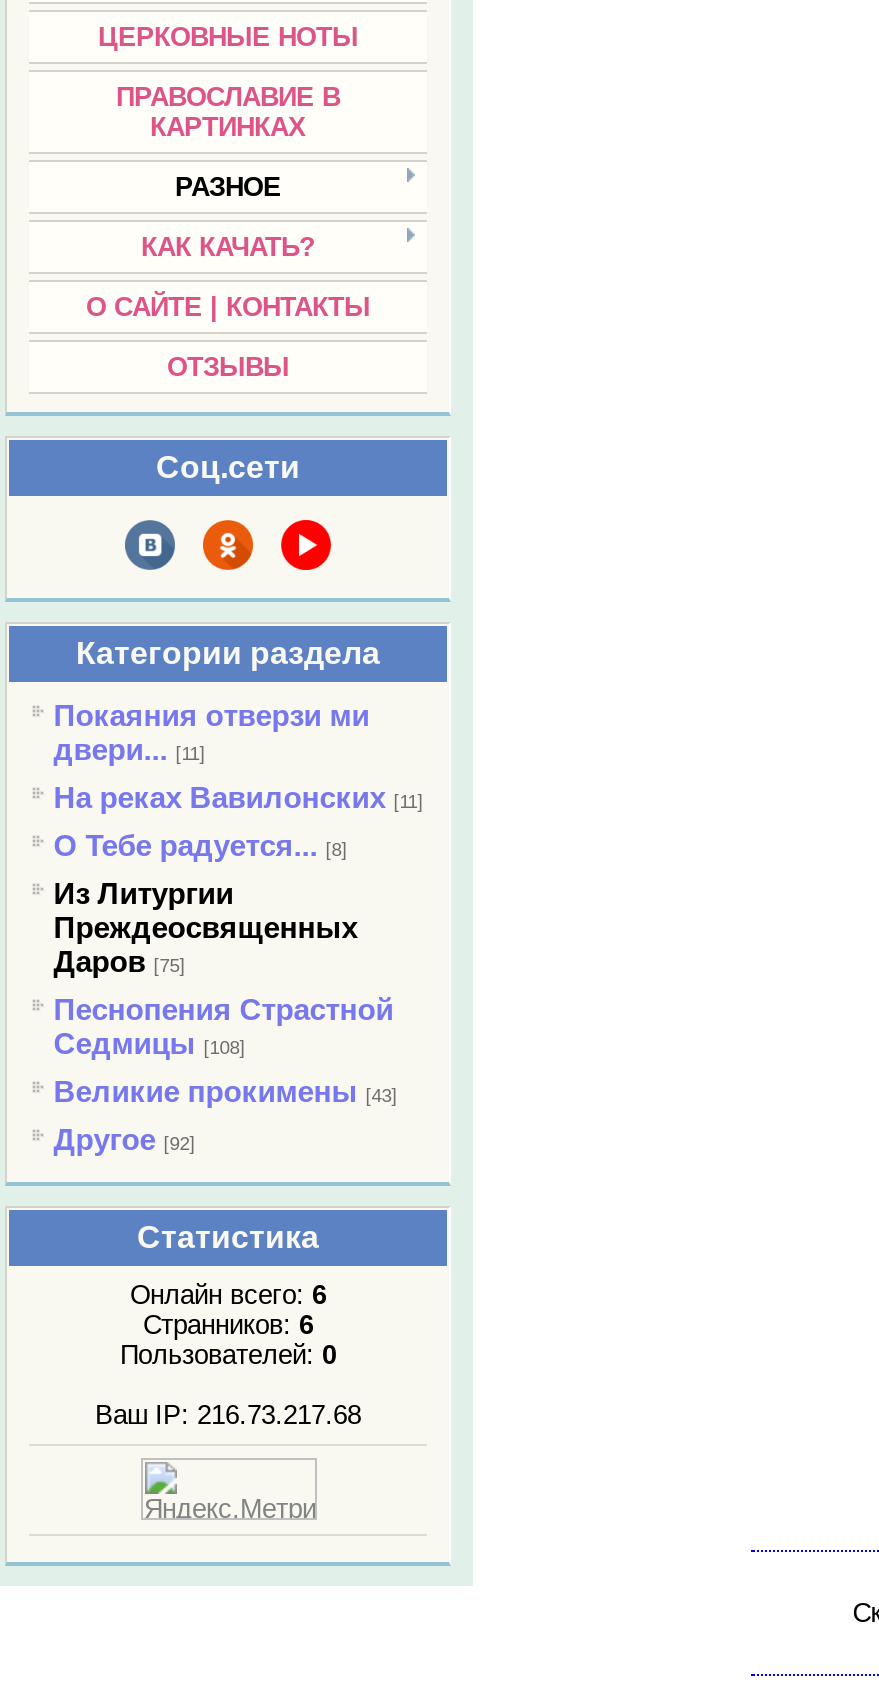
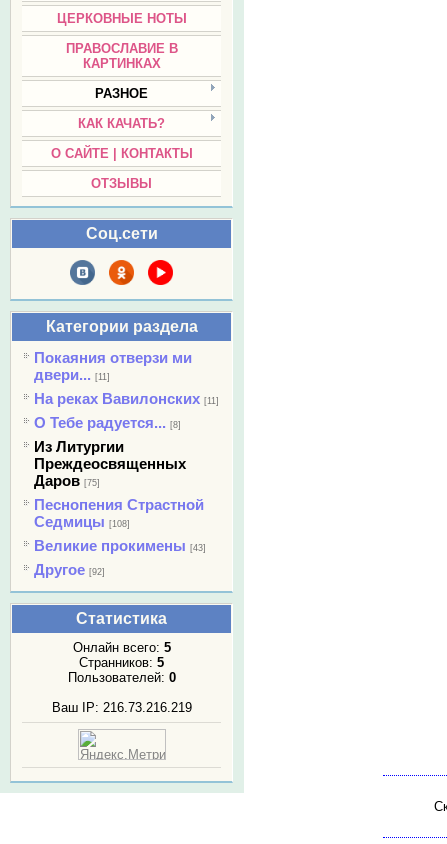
- Онлайн всего: 6
+ Онлайн всего: 5

- Странников: 6
+ Странников: 5

- Ваш IP: 216.73.217.68
+ Ваш IP: 216.73.216.219
